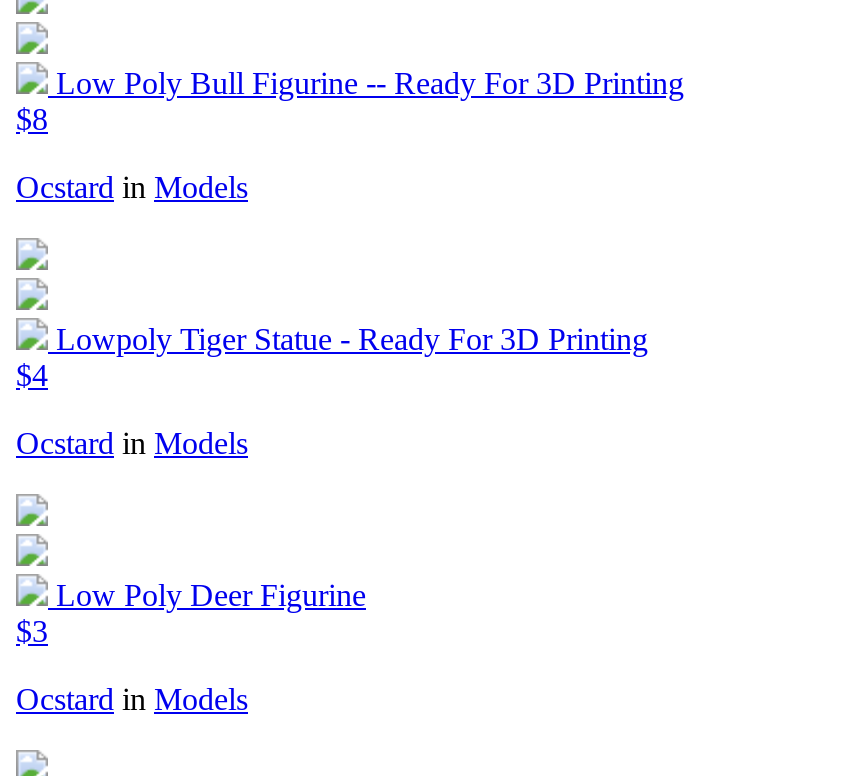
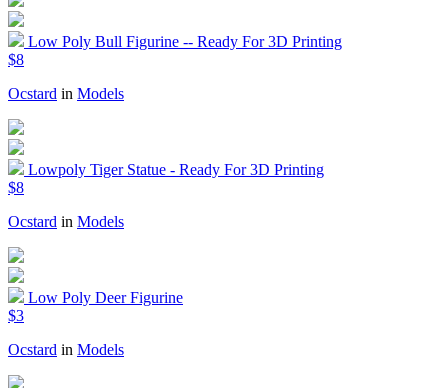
- $4
+ $8
